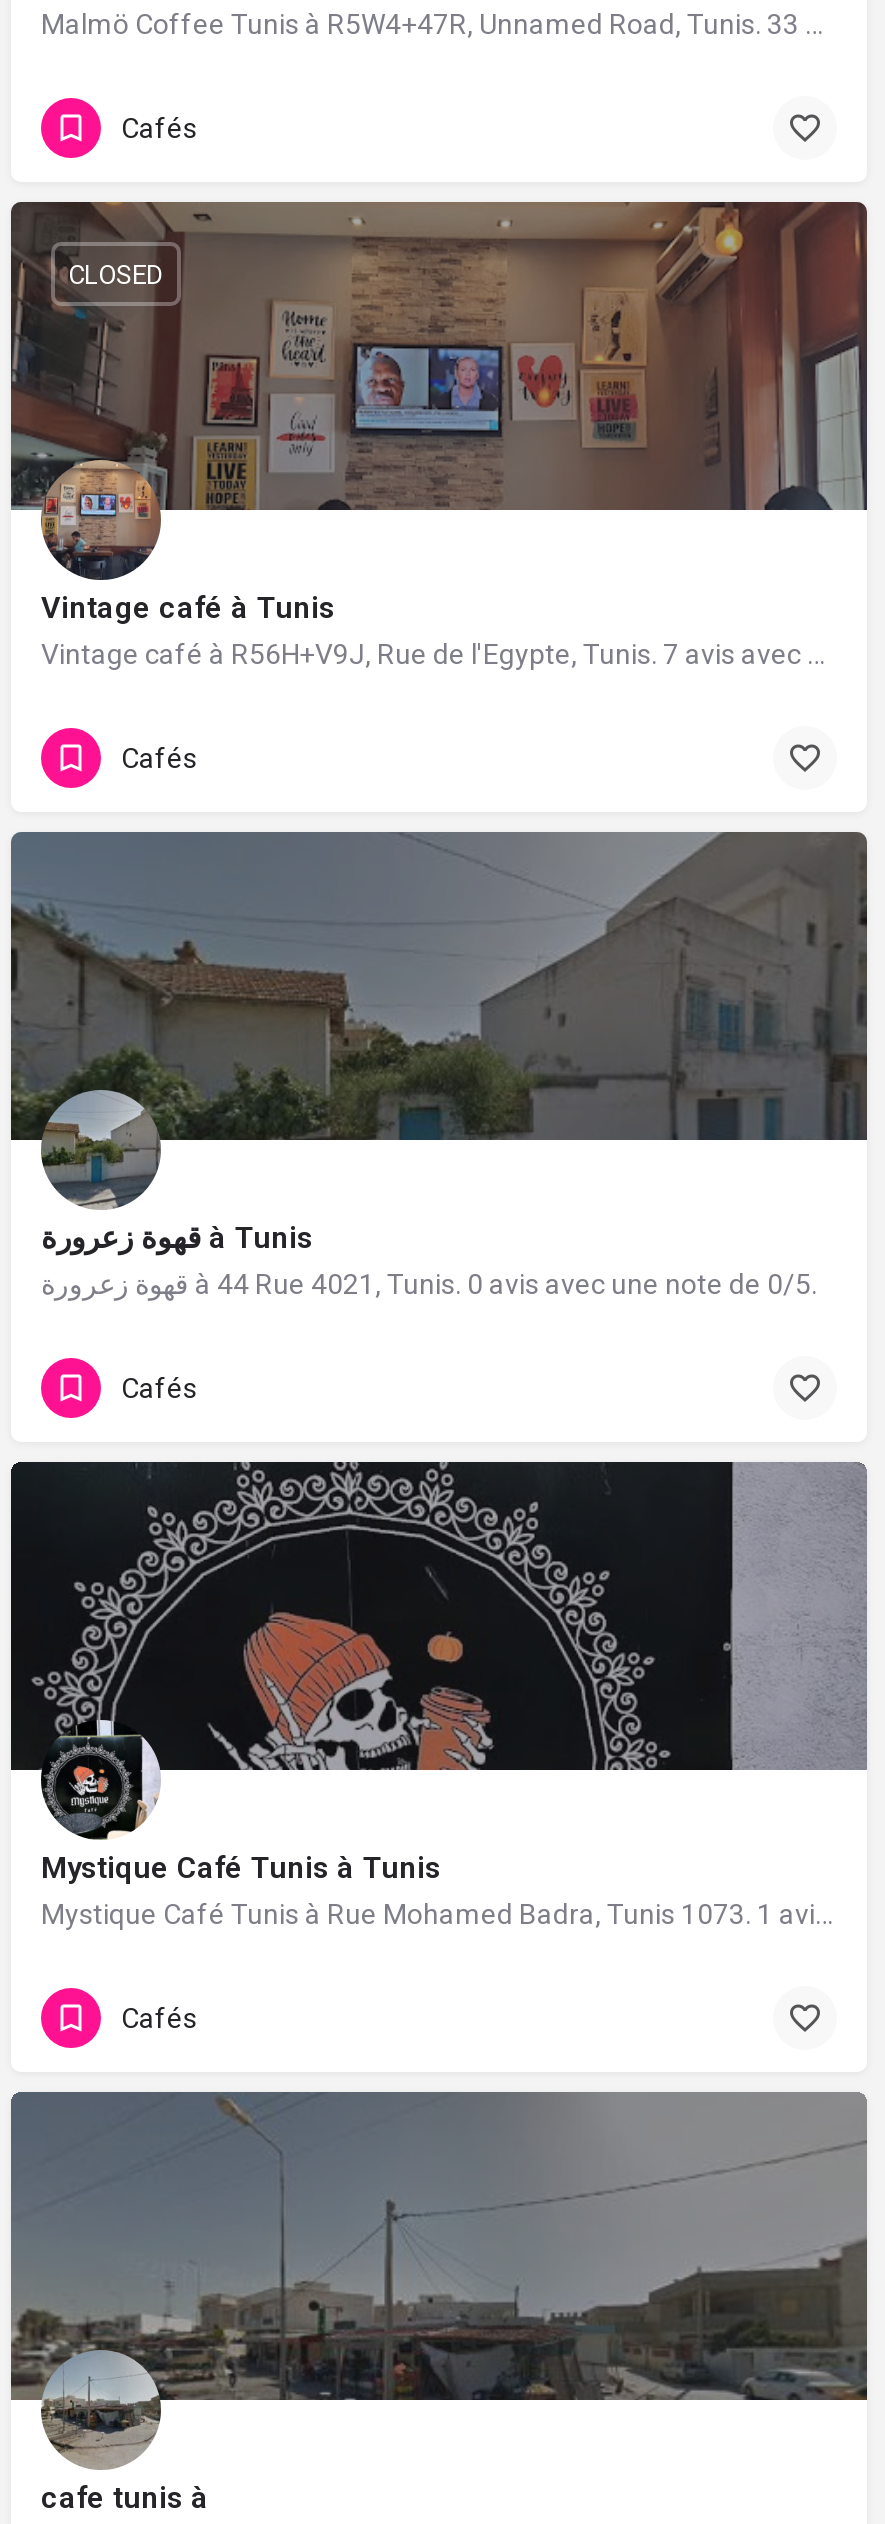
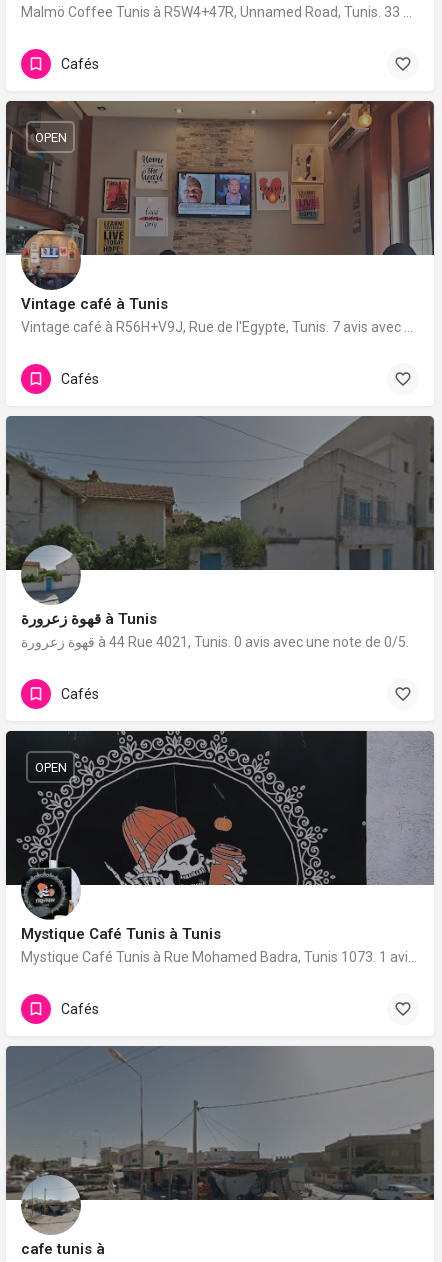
- CLOSED
+ OPEN

+ OPEN
